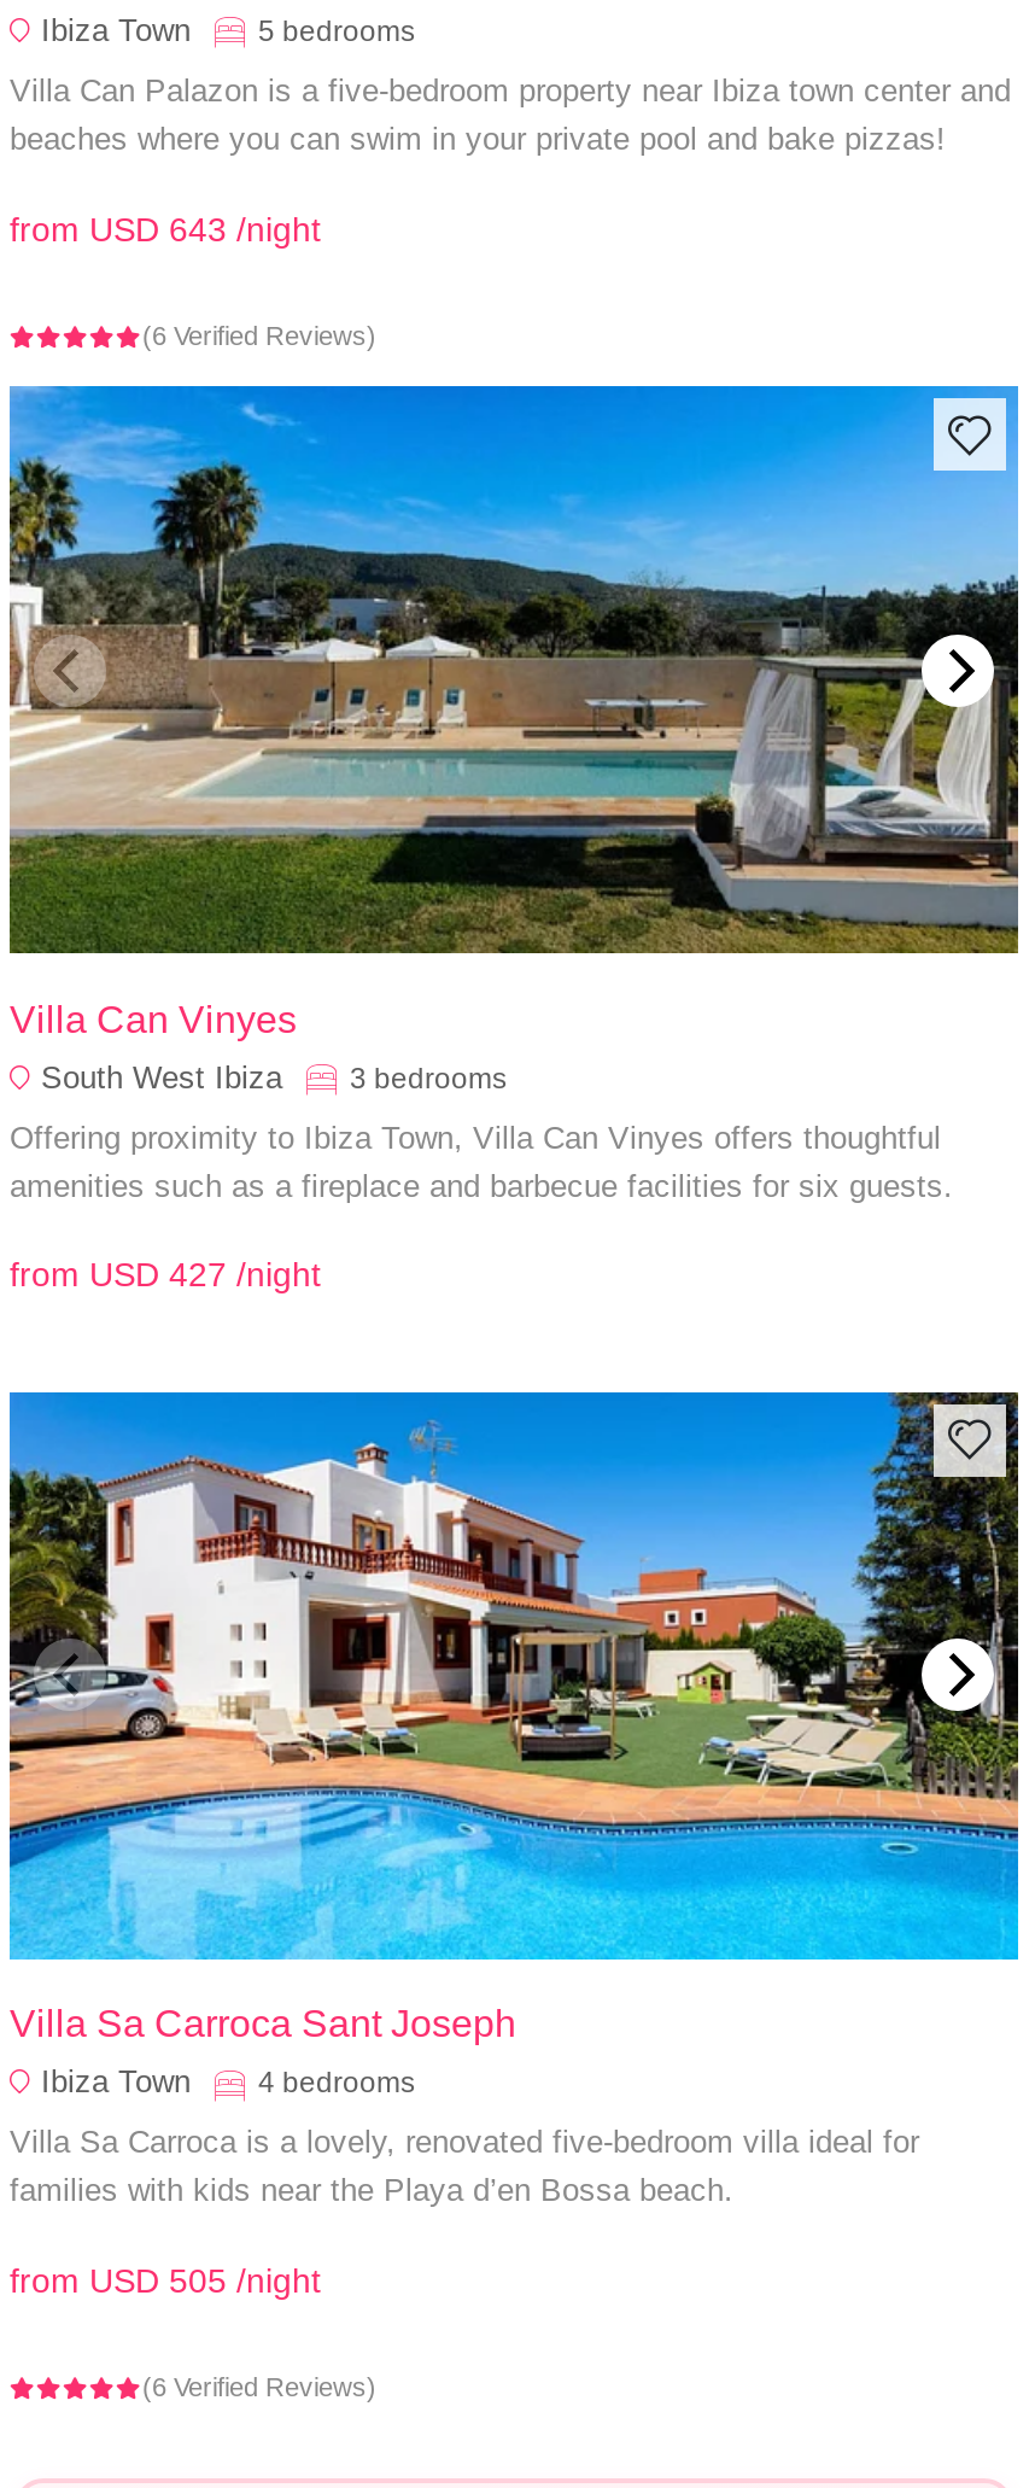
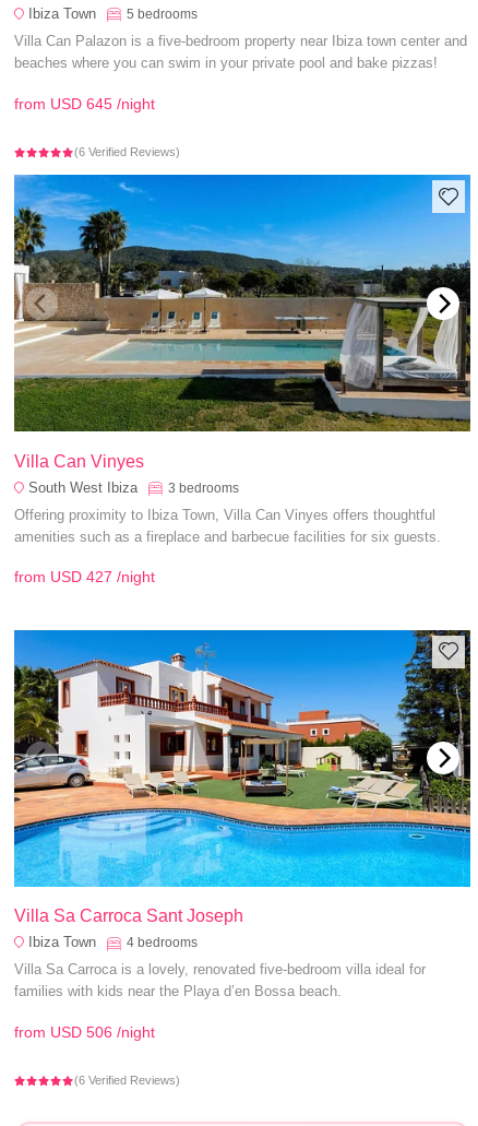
- from USD 643 /night
+ from USD 645 /night

- from USD 505 /night
+ from USD 506 /night
